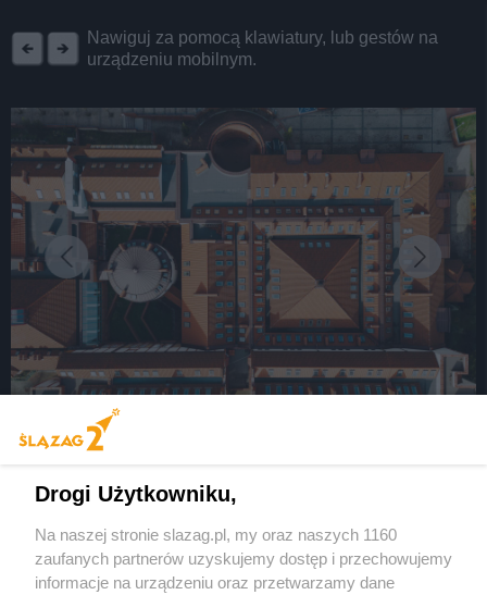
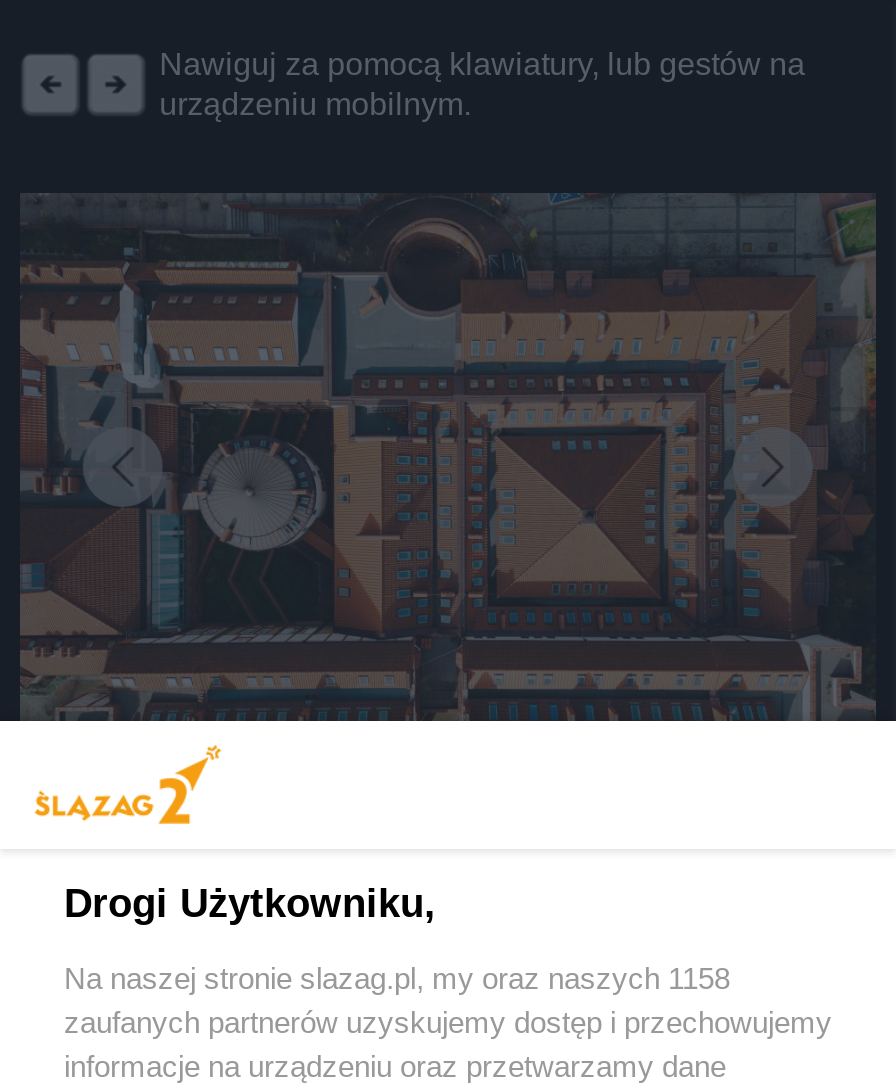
- Na naszej stronie slazag.pl, my oraz naszych 1160
+ Na naszej stronie slazag.pl, my oraz naszych 1158
